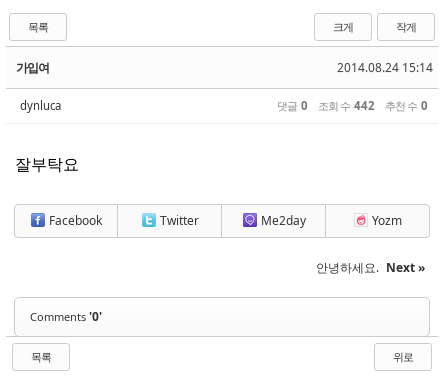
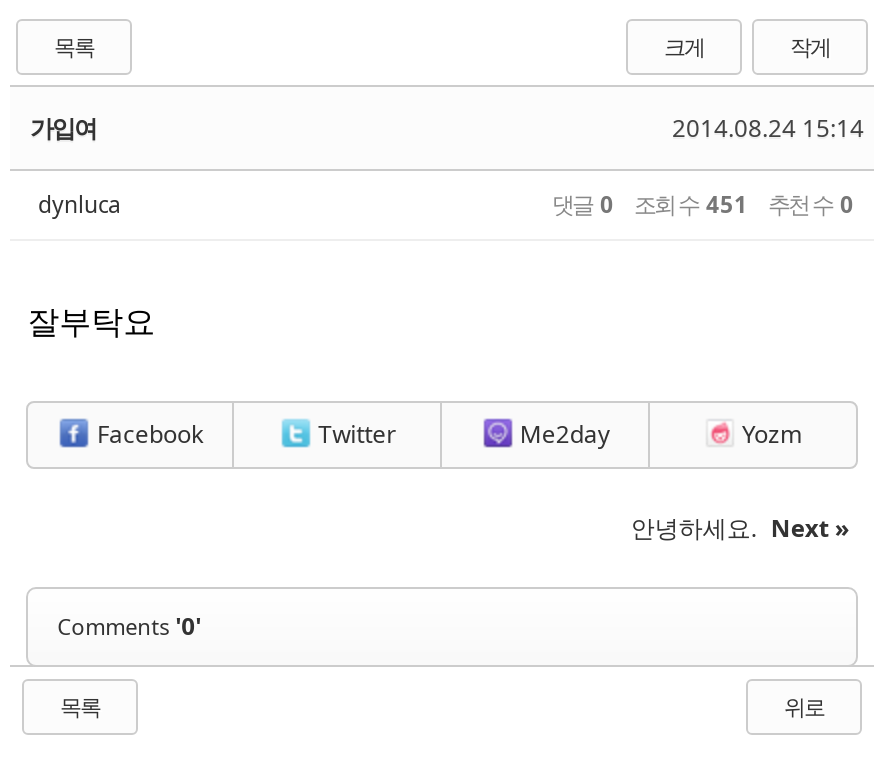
- 댓글 0 조회 수 442 추천 수 0
+ 댓글 0 조회 수 451 추천 수 0
